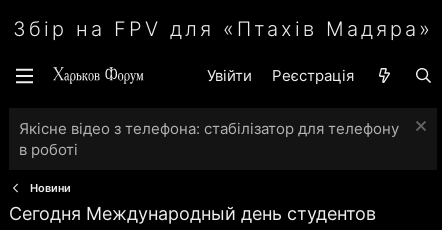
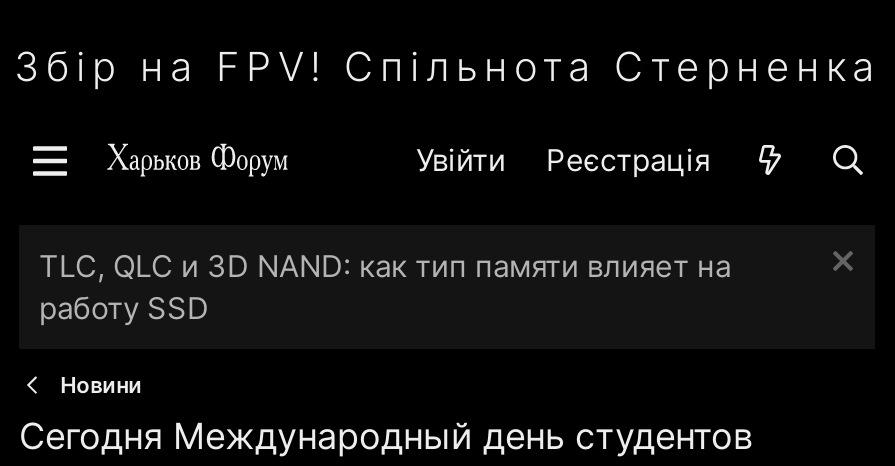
- Збір на FPV для «Птахів Мадяра»
+ Збір на FPV! Спільнота Стерненка

- Якісне відео з телефона: стабілізатор для телефону
- в роботі
+ TLC, QLC и 3D NAND: как тип памяти влияет на
+ работу SSD
